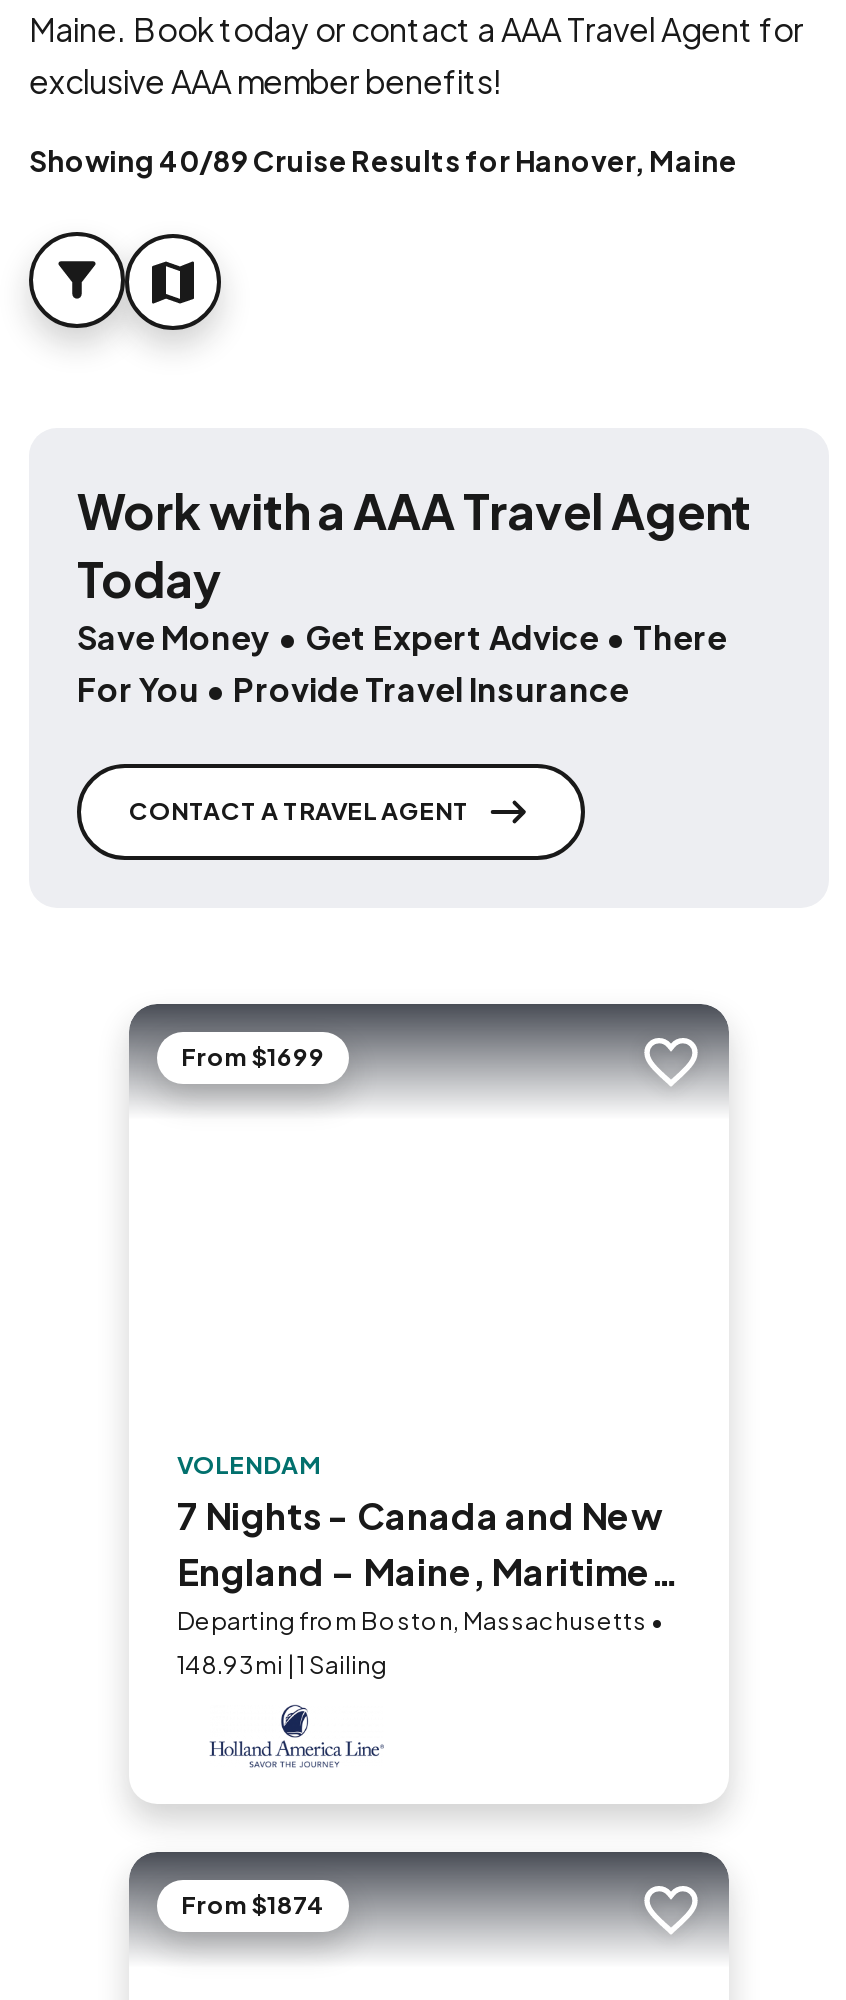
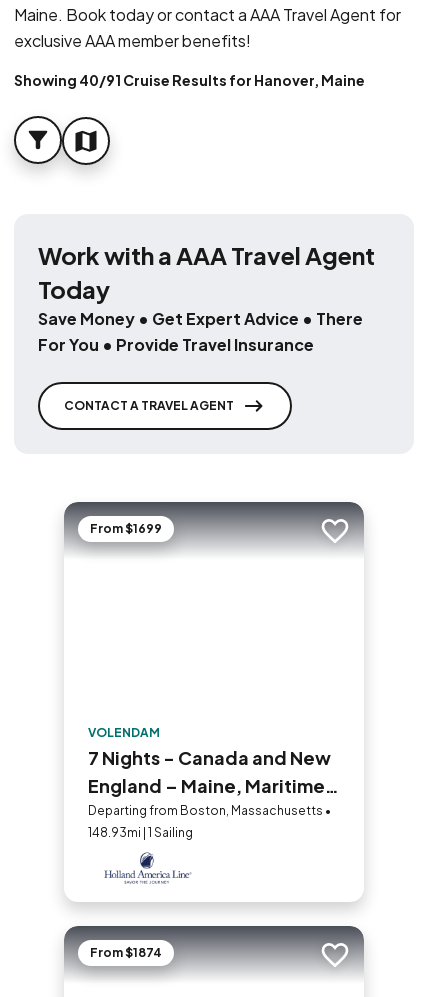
- Showing 40/89 Cruise Results for Hanover, Maine
+ Showing 40/91 Cruise Results for Hanover, Maine
